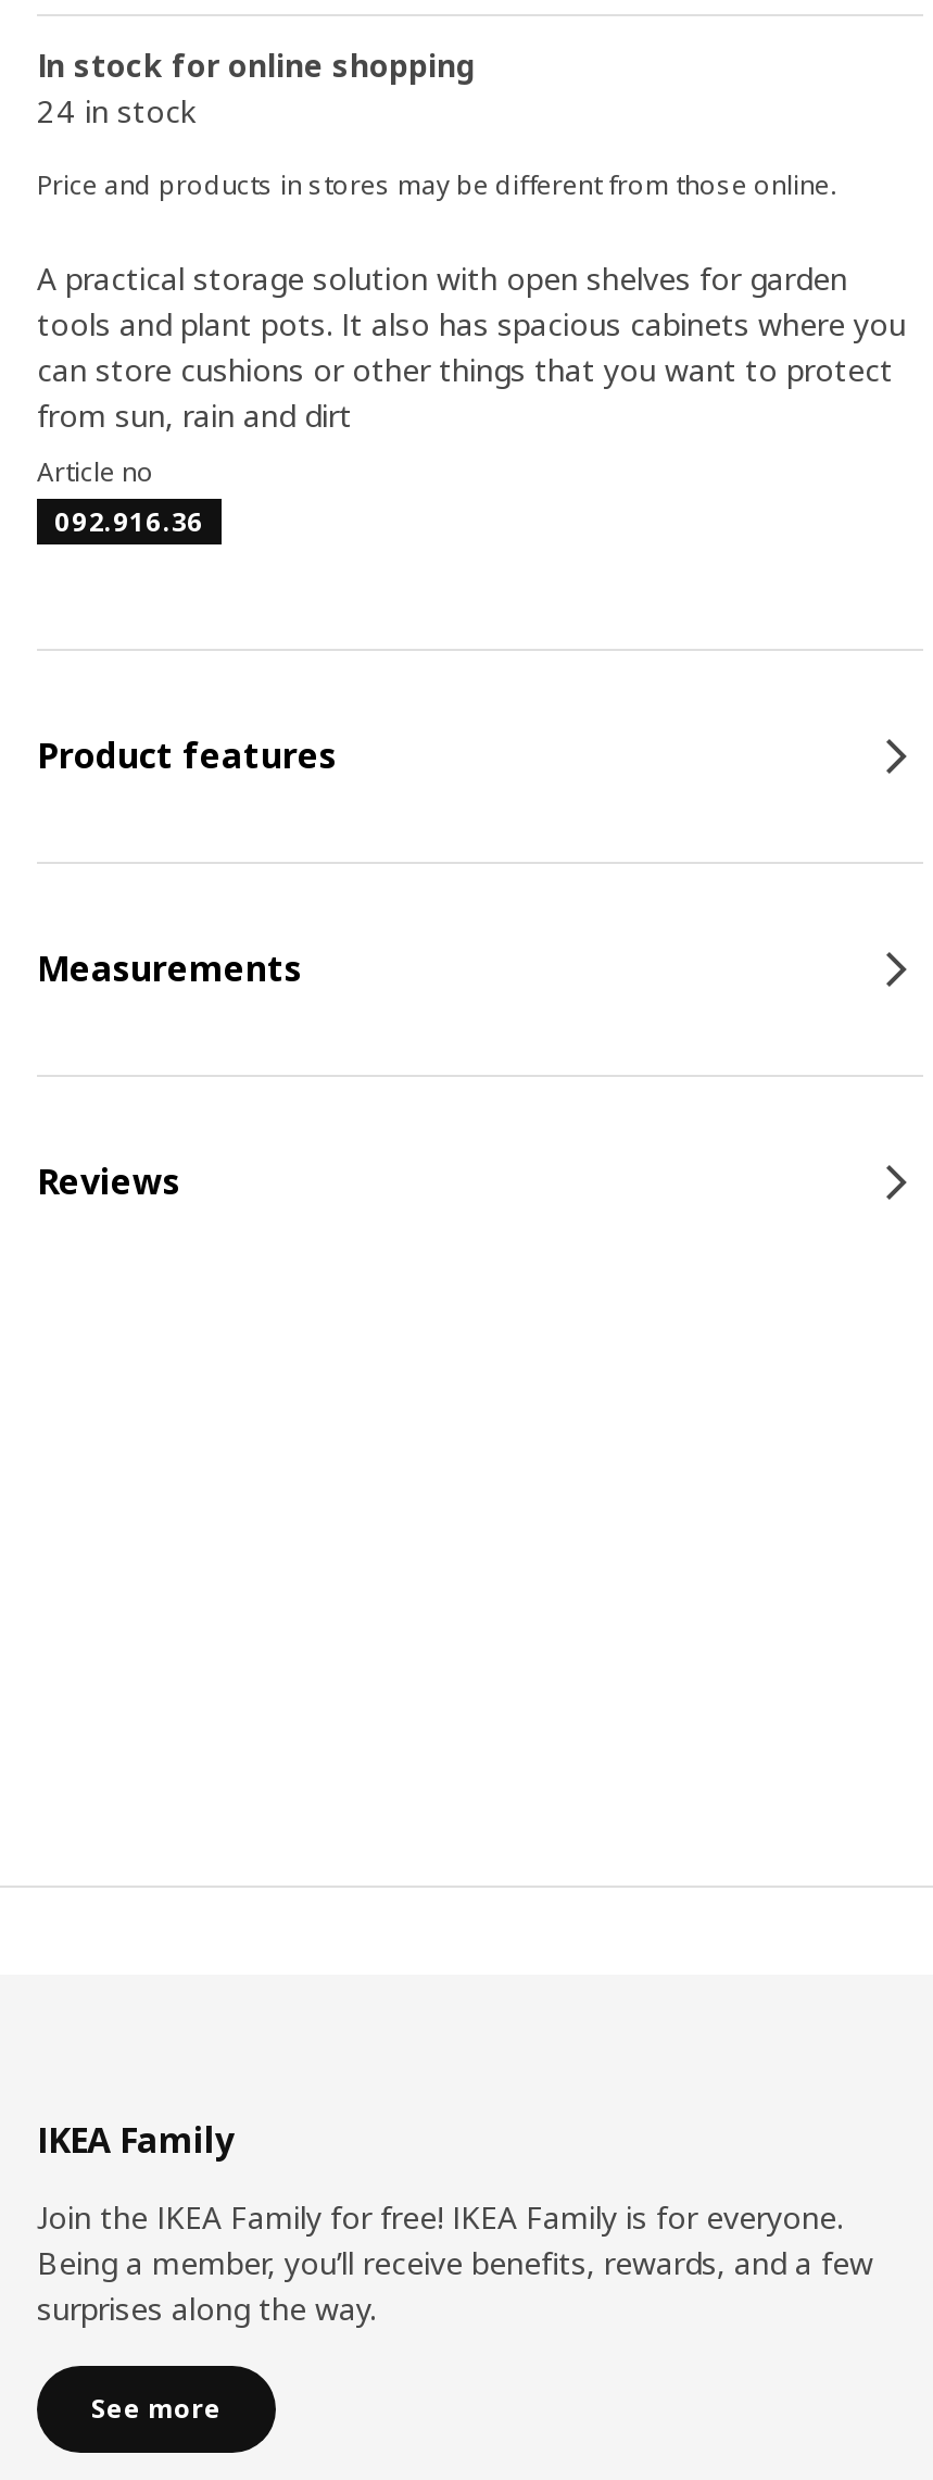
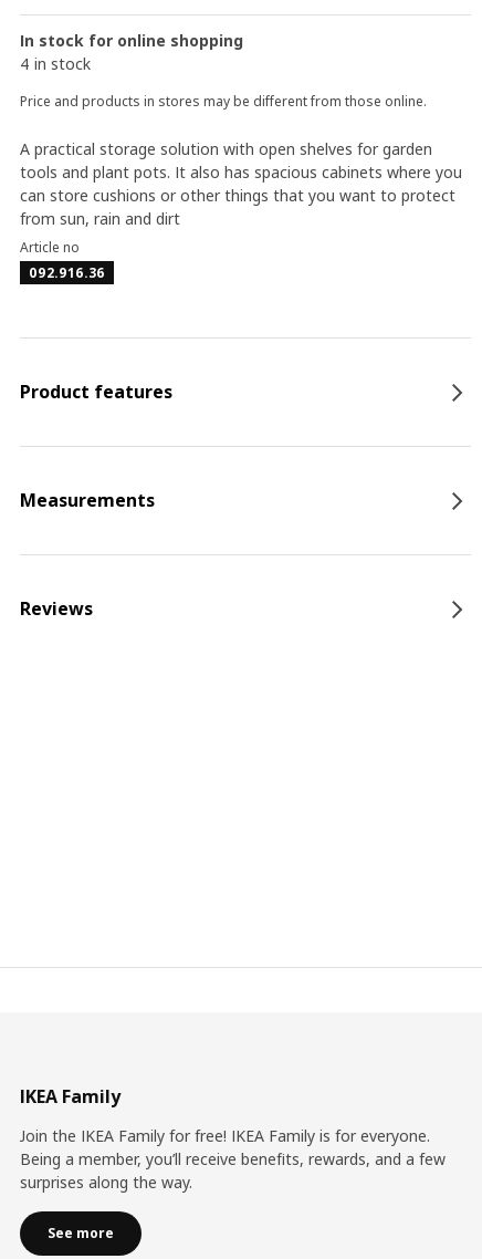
- 24 in stock
+ 4 in stock
